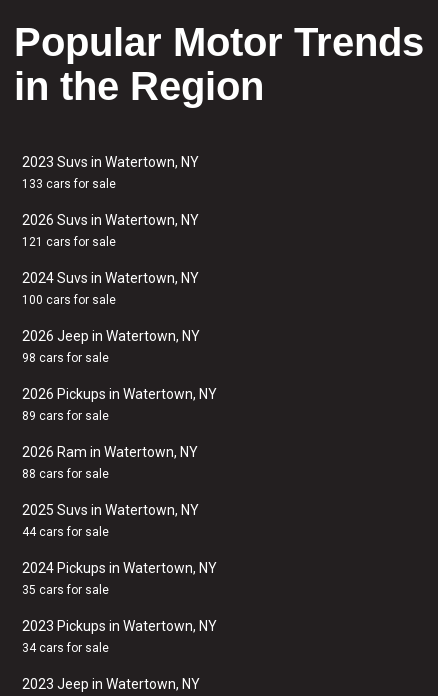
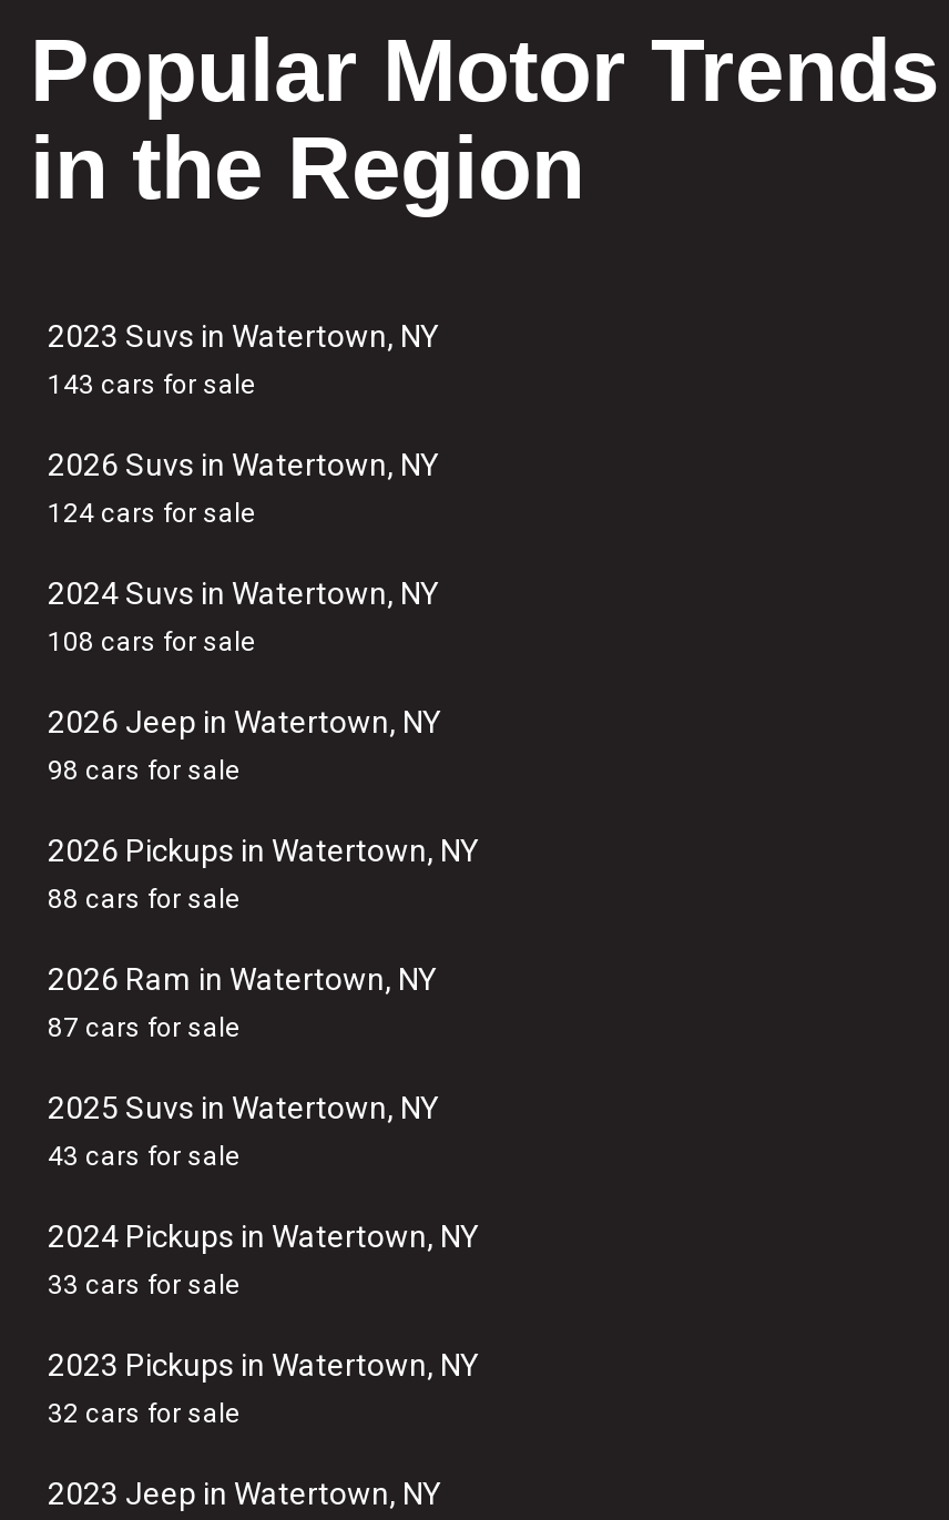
- 133 cars for sale
+ 143 cars for sale

- 121 cars for sale
+ 124 cars for sale

- 100 cars for sale
+ 108 cars for sale

- 89 cars for sale
+ 88 cars for sale

- 88 cars for sale
+ 87 cars for sale

- 44 cars for sale
+ 43 cars for sale

- 35 cars for sale
+ 33 cars for sale

- 34 cars for sale
+ 32 cars for sale
